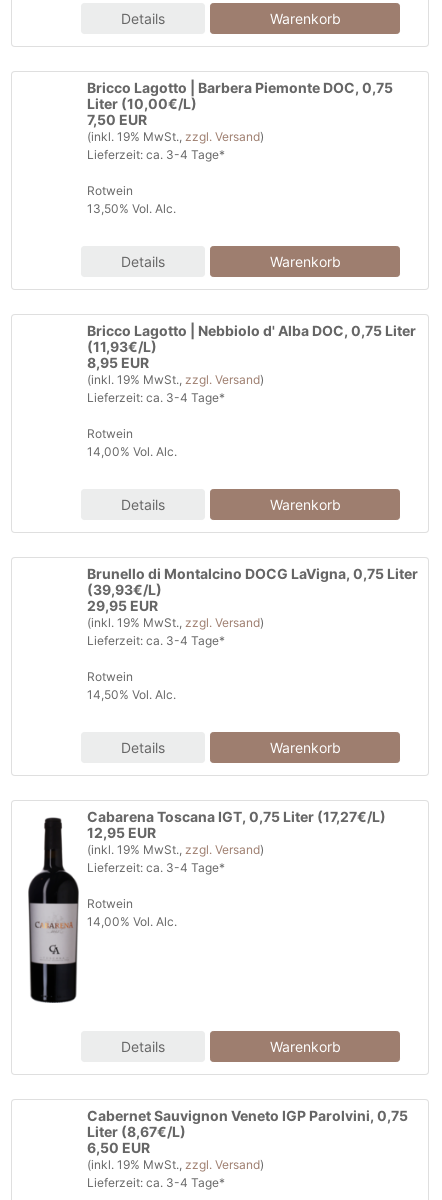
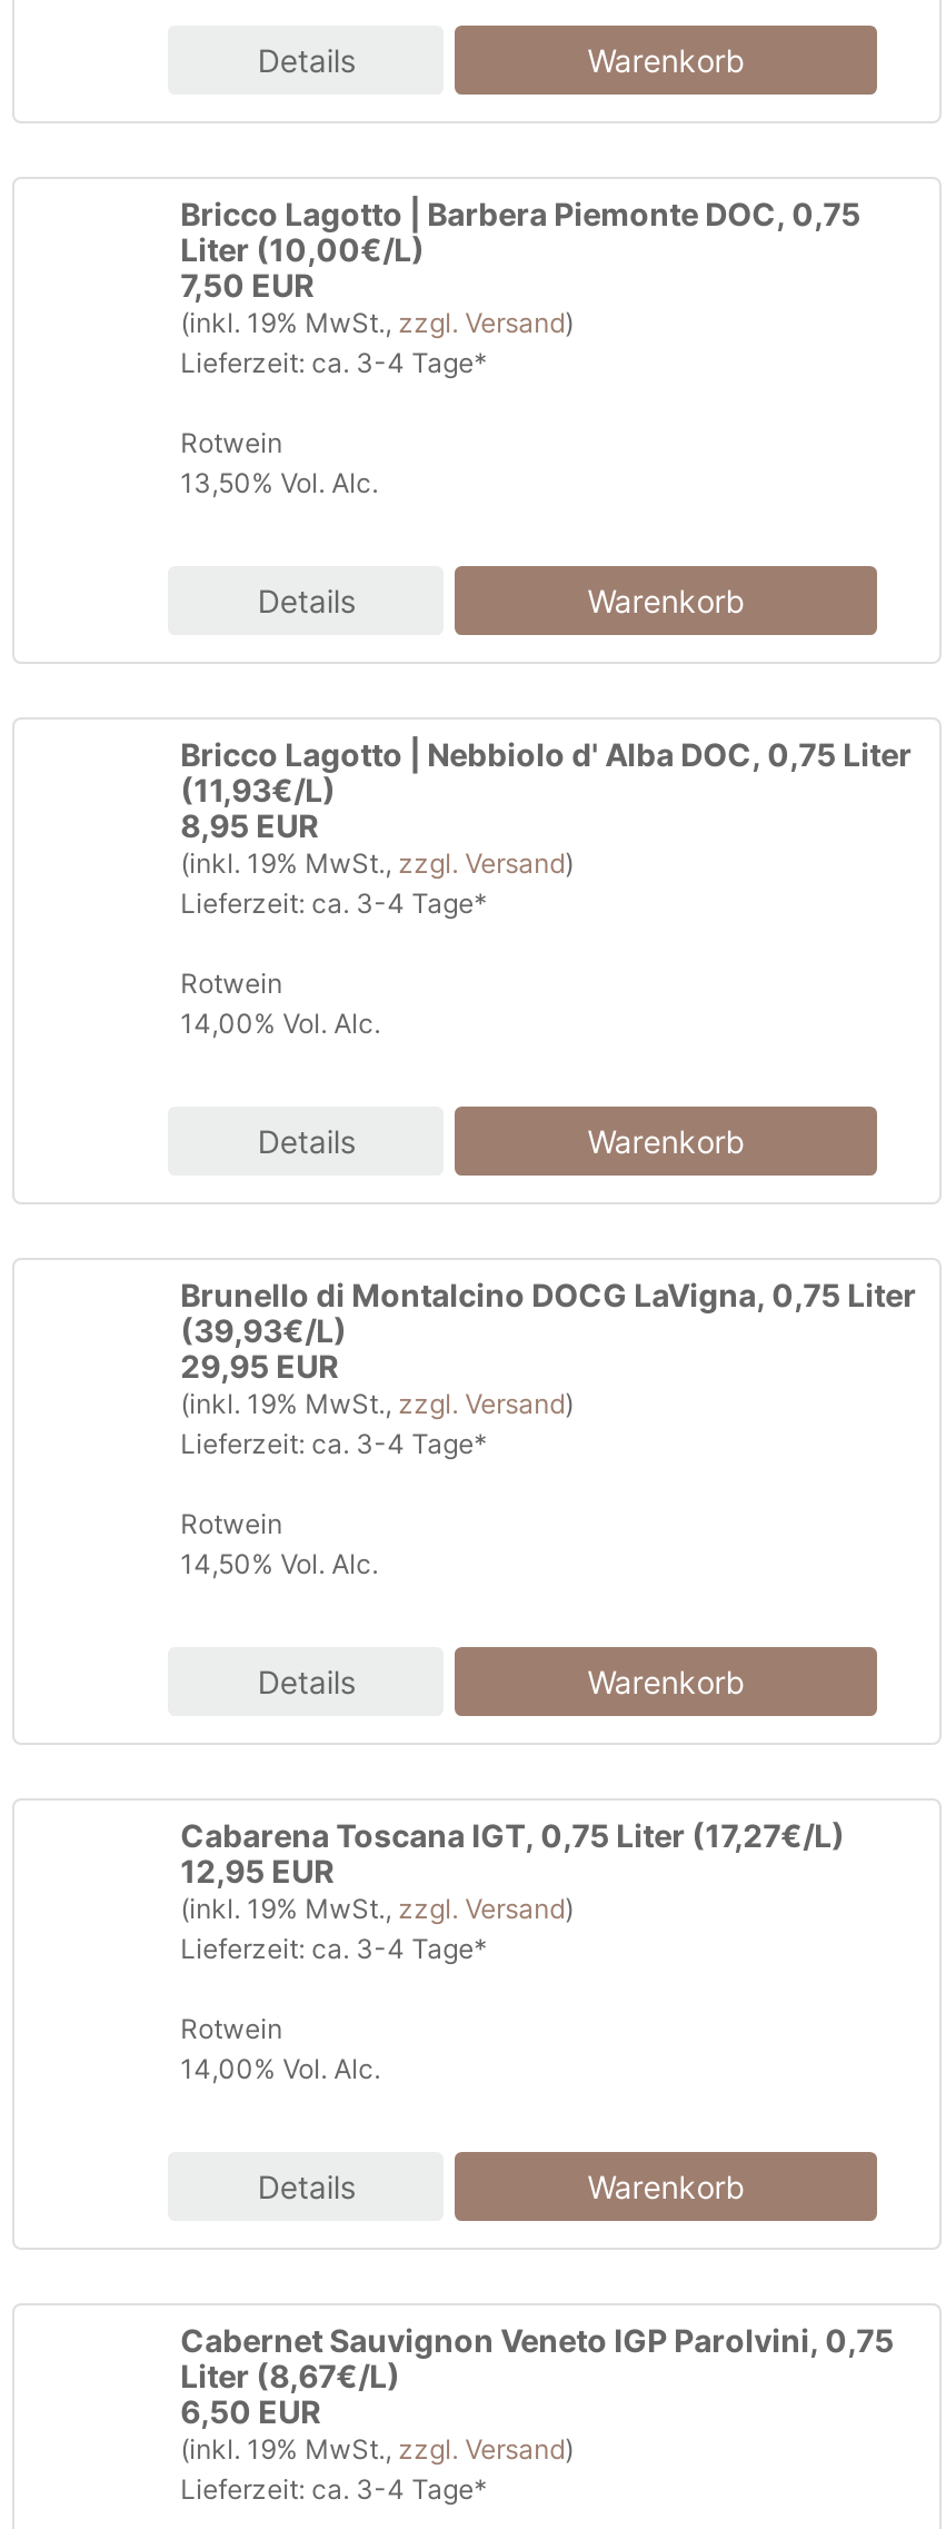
- [image]
